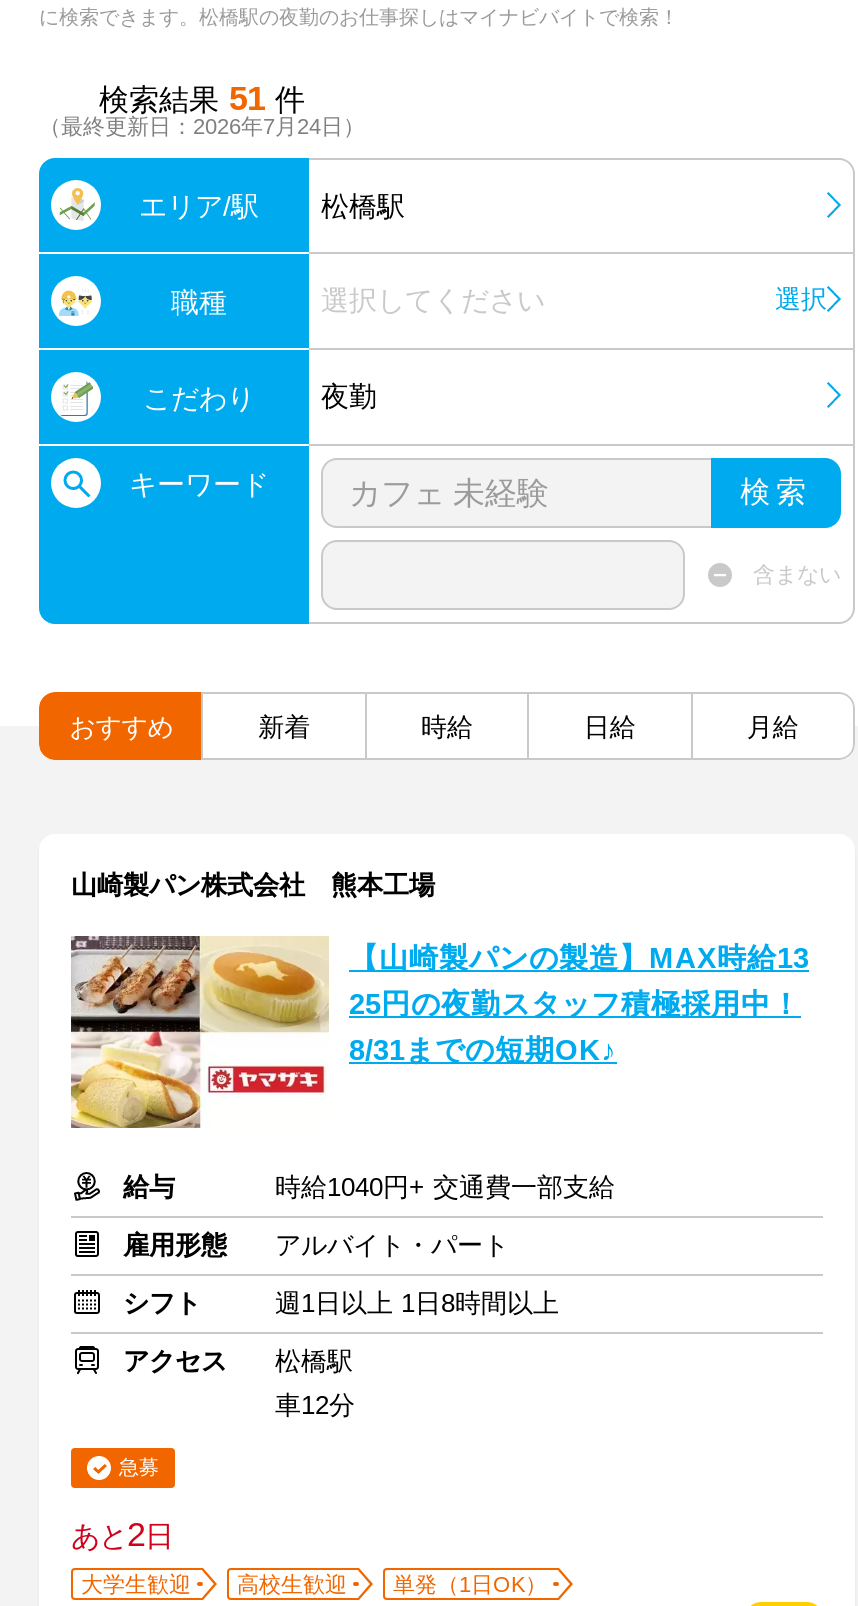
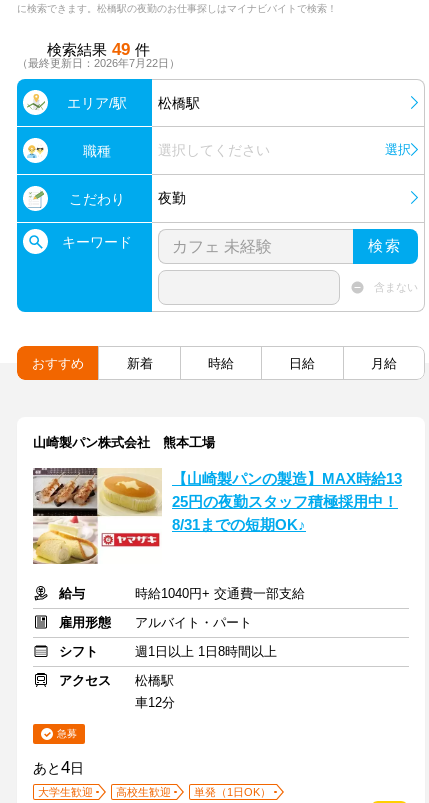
- 検索結果 51 件
+ 検索結果 49 件

- （最終更新日：2026年7月24日）
+ （最終更新日：2026年7月22日）

- あと2日
+ あと4日
